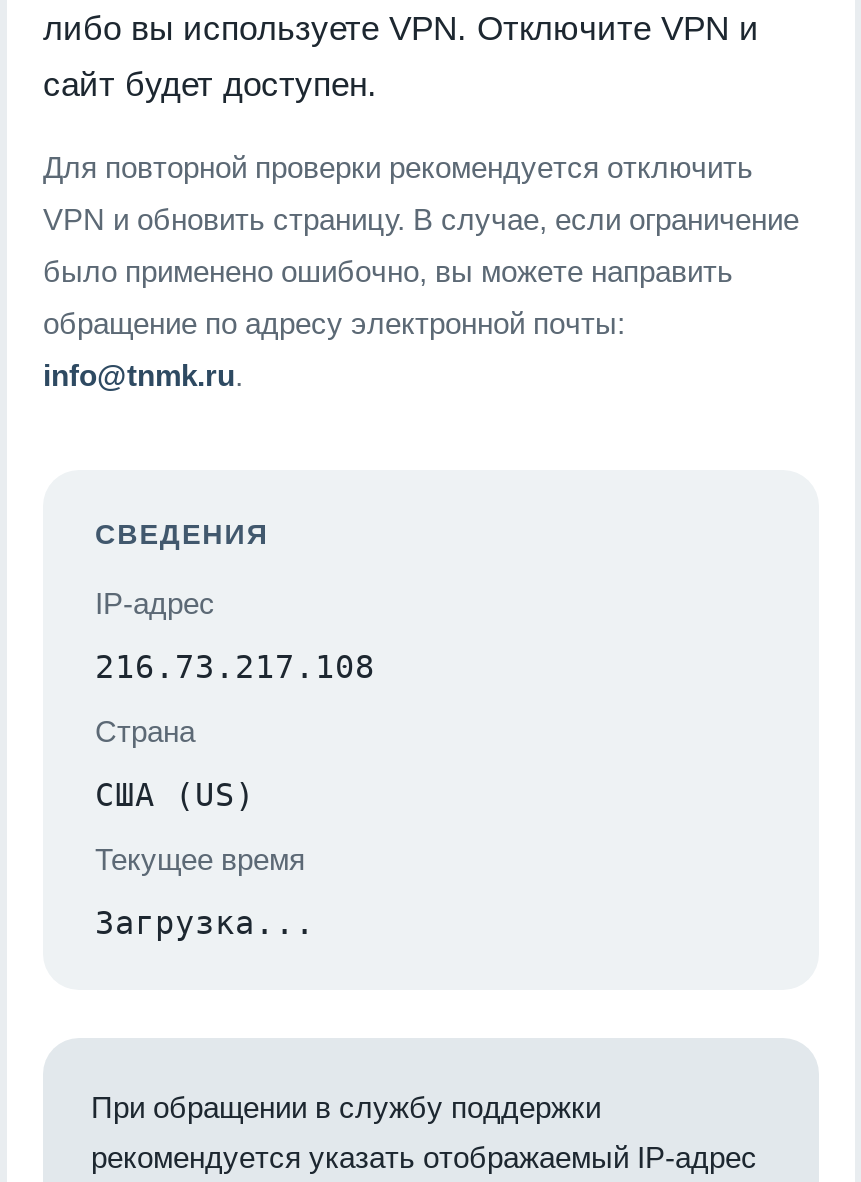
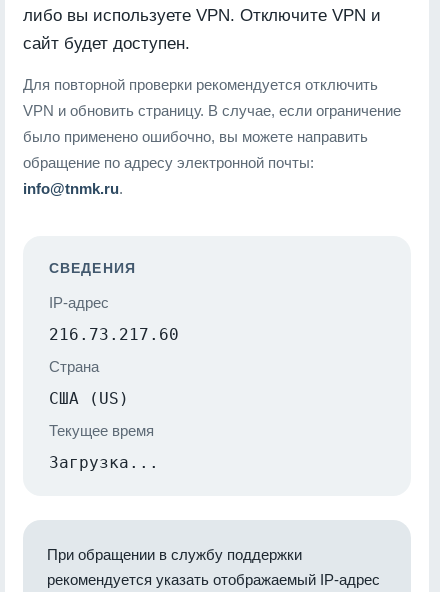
- 216.73.217.108
+ 216.73.217.60
